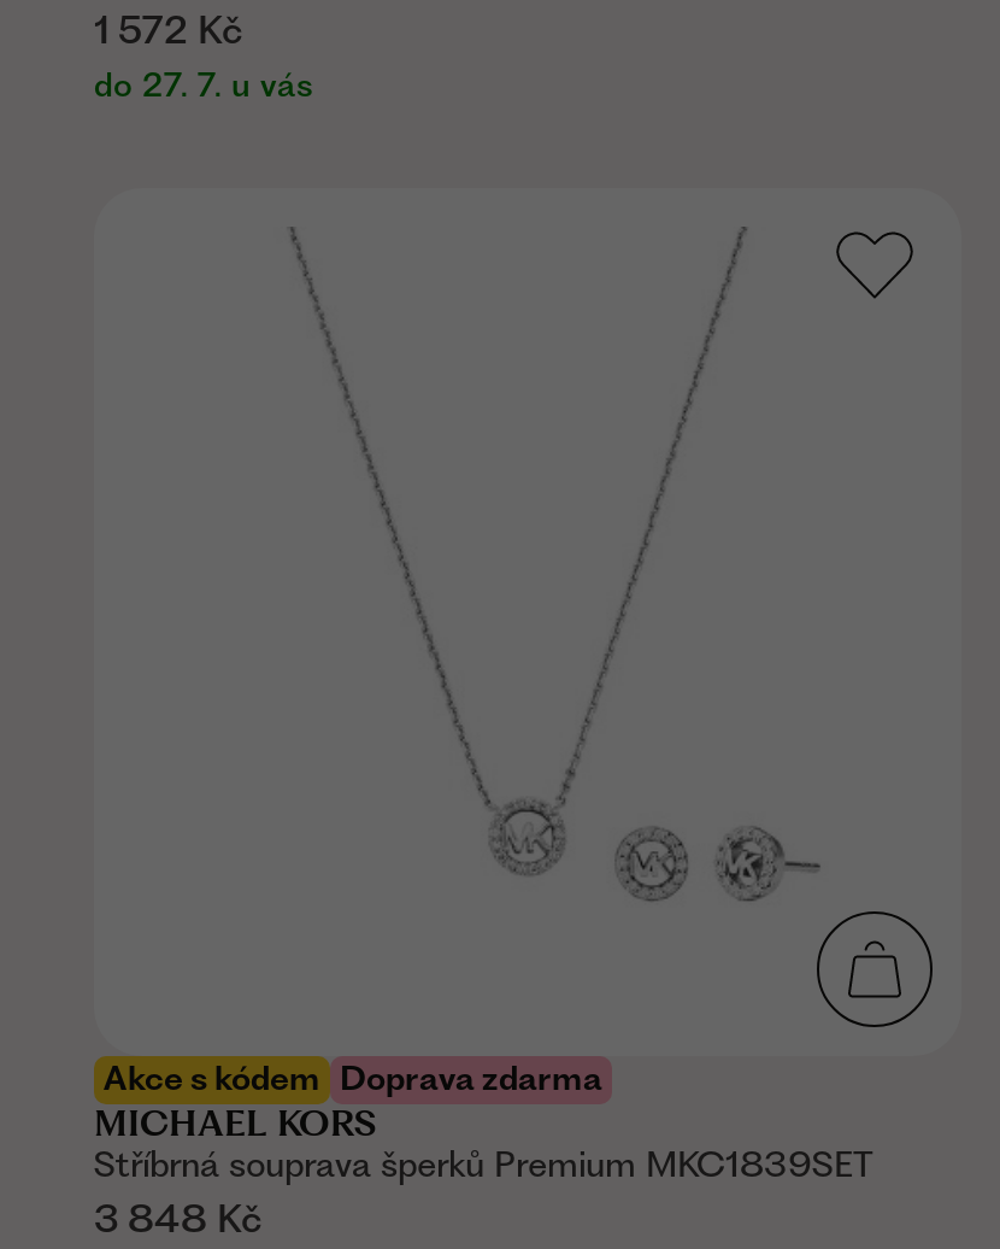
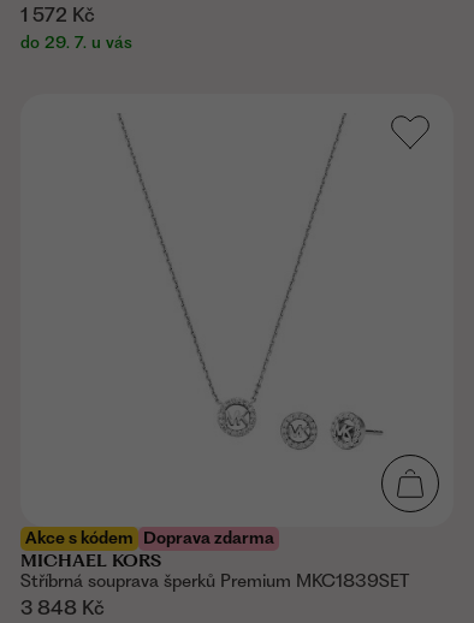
- do 27. 7. u vás
+ do 29. 7. u vás
